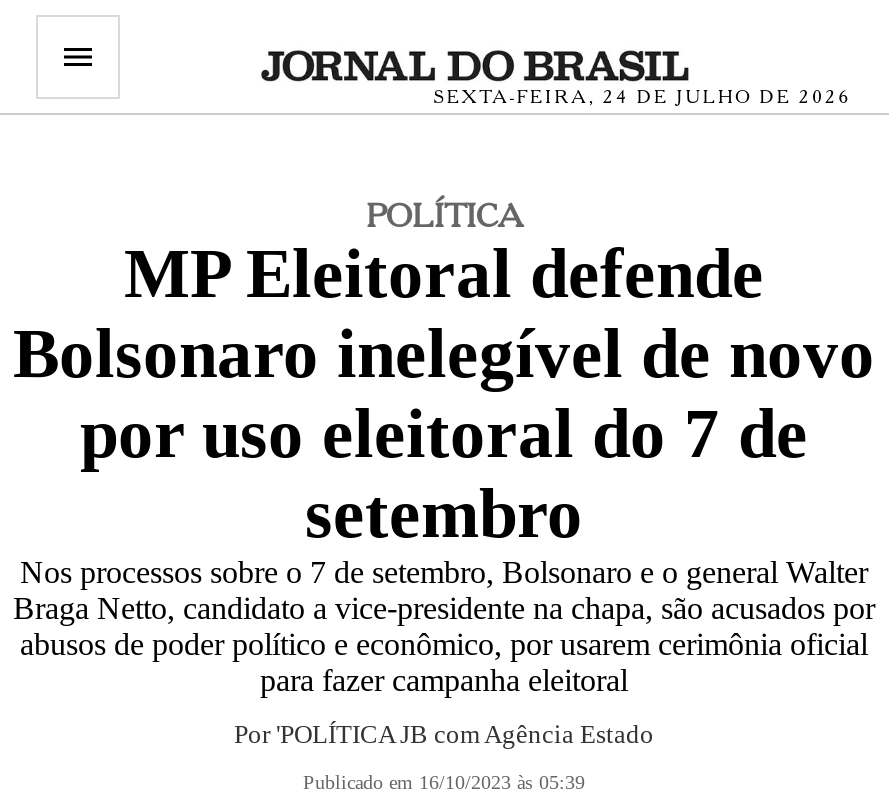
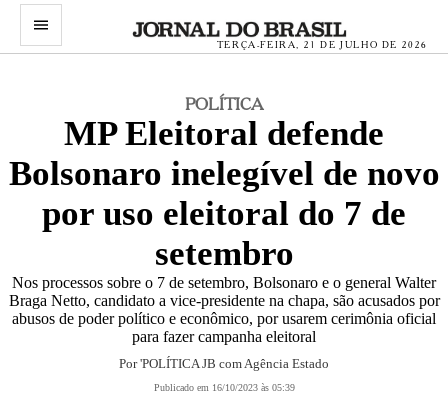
- SEXTA-FEIRA, 24 DE JULHO DE 2026
+ TERÇA-FEIRA, 21 DE JULHO DE 2026
